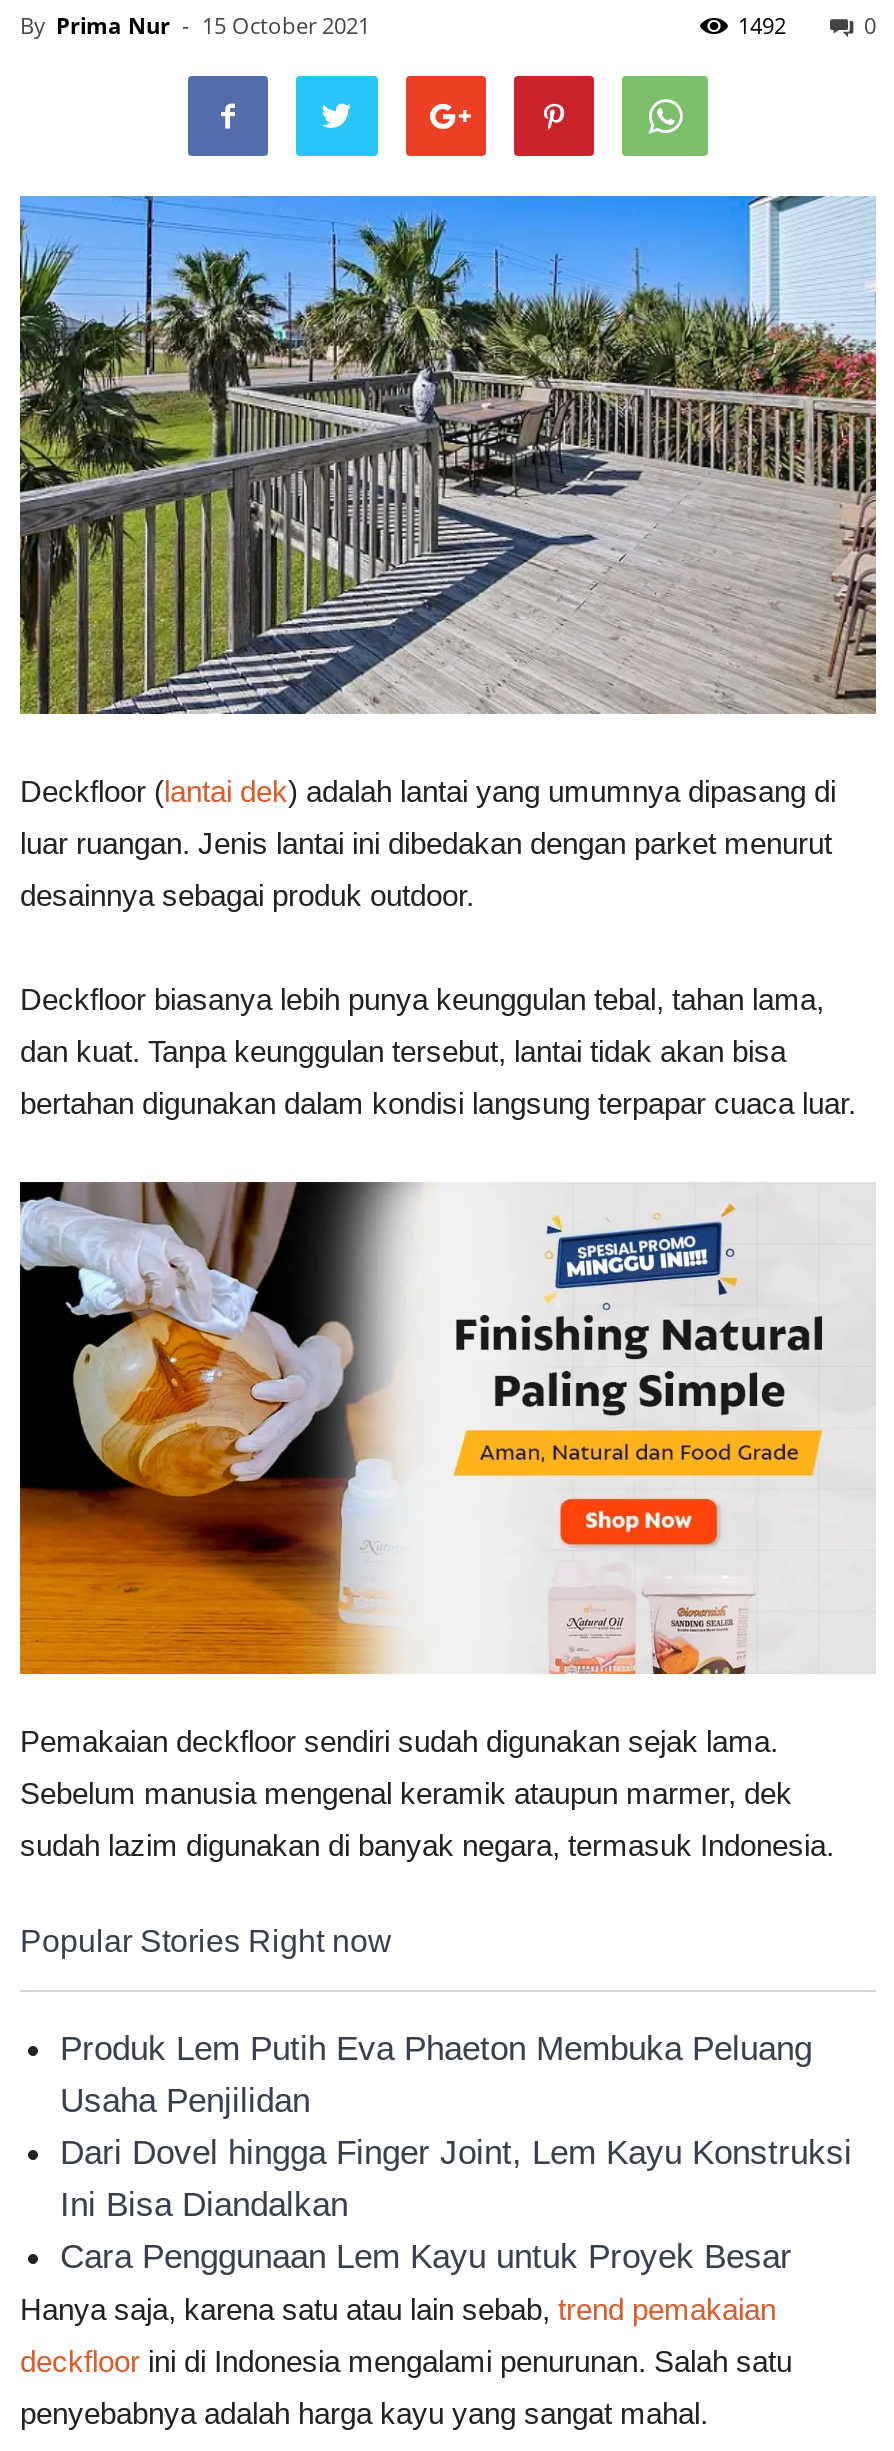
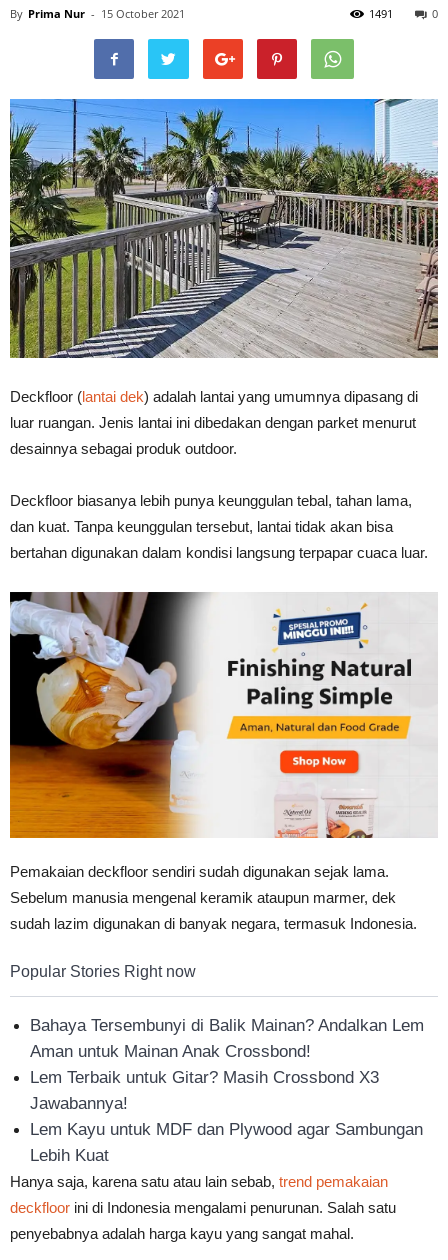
- 1492
+ 1491

- Produk Lem Putih Eva Phaeton Membuka Peluang
- Usaha Penjilidan
- Dari Dovel hingga Finger Joint, Lem Kayu Konstruksi
- Ini Bisa Diandalkan
- Cara Penggunaan Lem Kayu untuk Proyek Besar
+ Bahaya Tersembunyi di Balik Mainan? Andalkan Lem
+ Aman untuk Mainan Anak Crossbond!
+ Lem Terbaik untuk Gitar? Masih Crossbond X3
+ Jawabannya!
+ Lem Kayu untuk MDF dan Plywood agar Sambungan
+ Lebih Kuat
